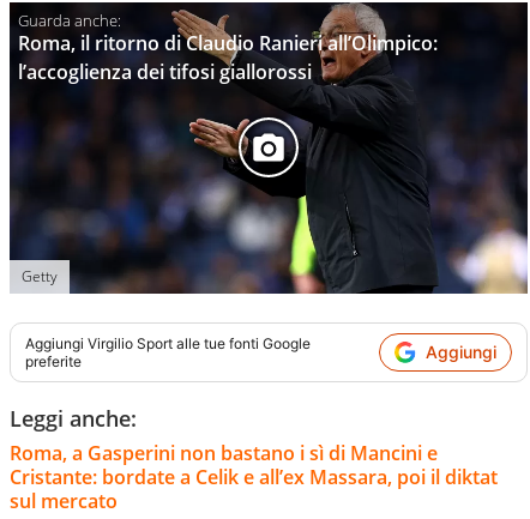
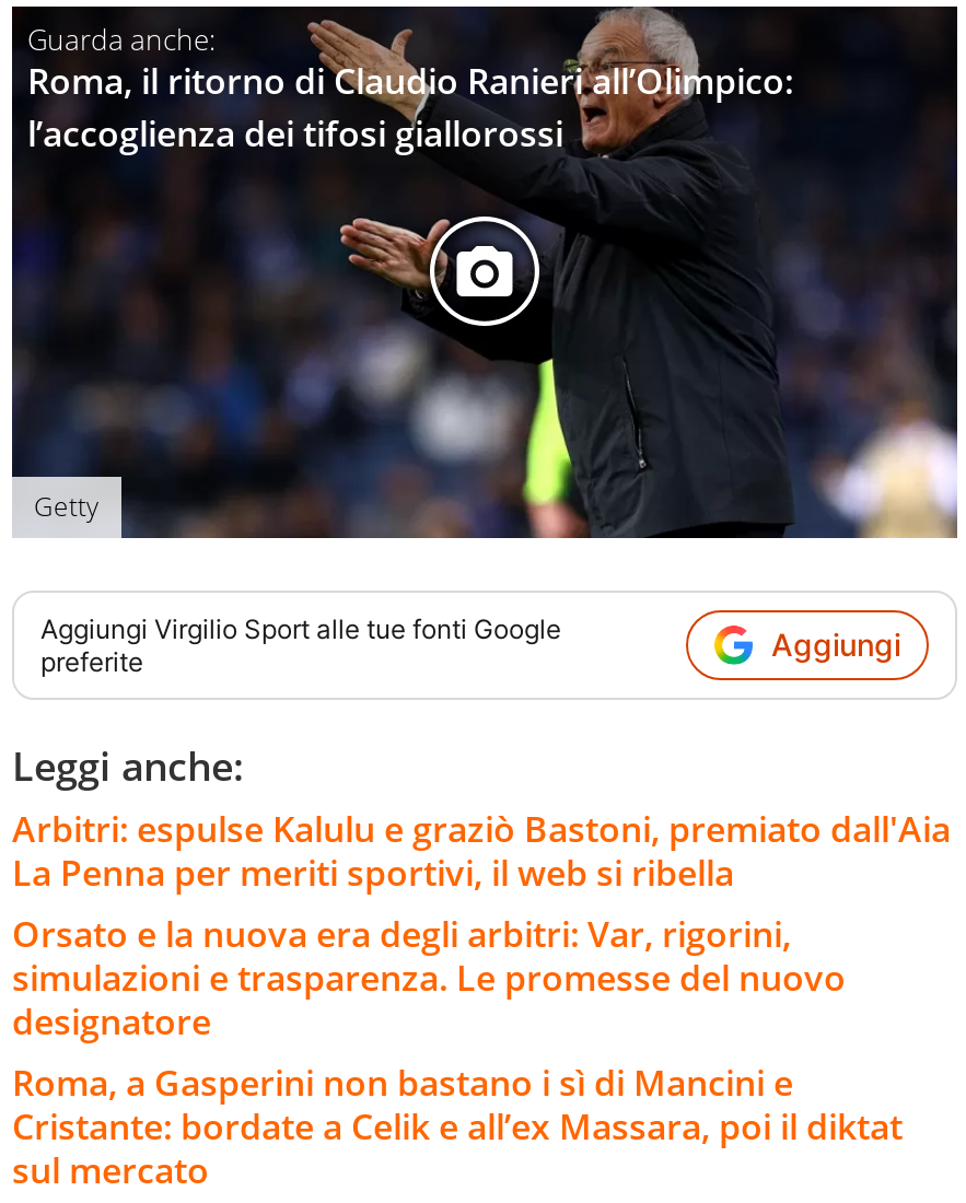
+ Arbitri: espulse Kalulu e graziò Bastoni, premiato dall'Aia
+ La Penna per meriti sportivi, il web si ribella
+ Orsato e la nuova era degli arbitri: Var, rigorini,
+ simulazioni e trasparenza. Le promesse del nuovo
+ designatore
